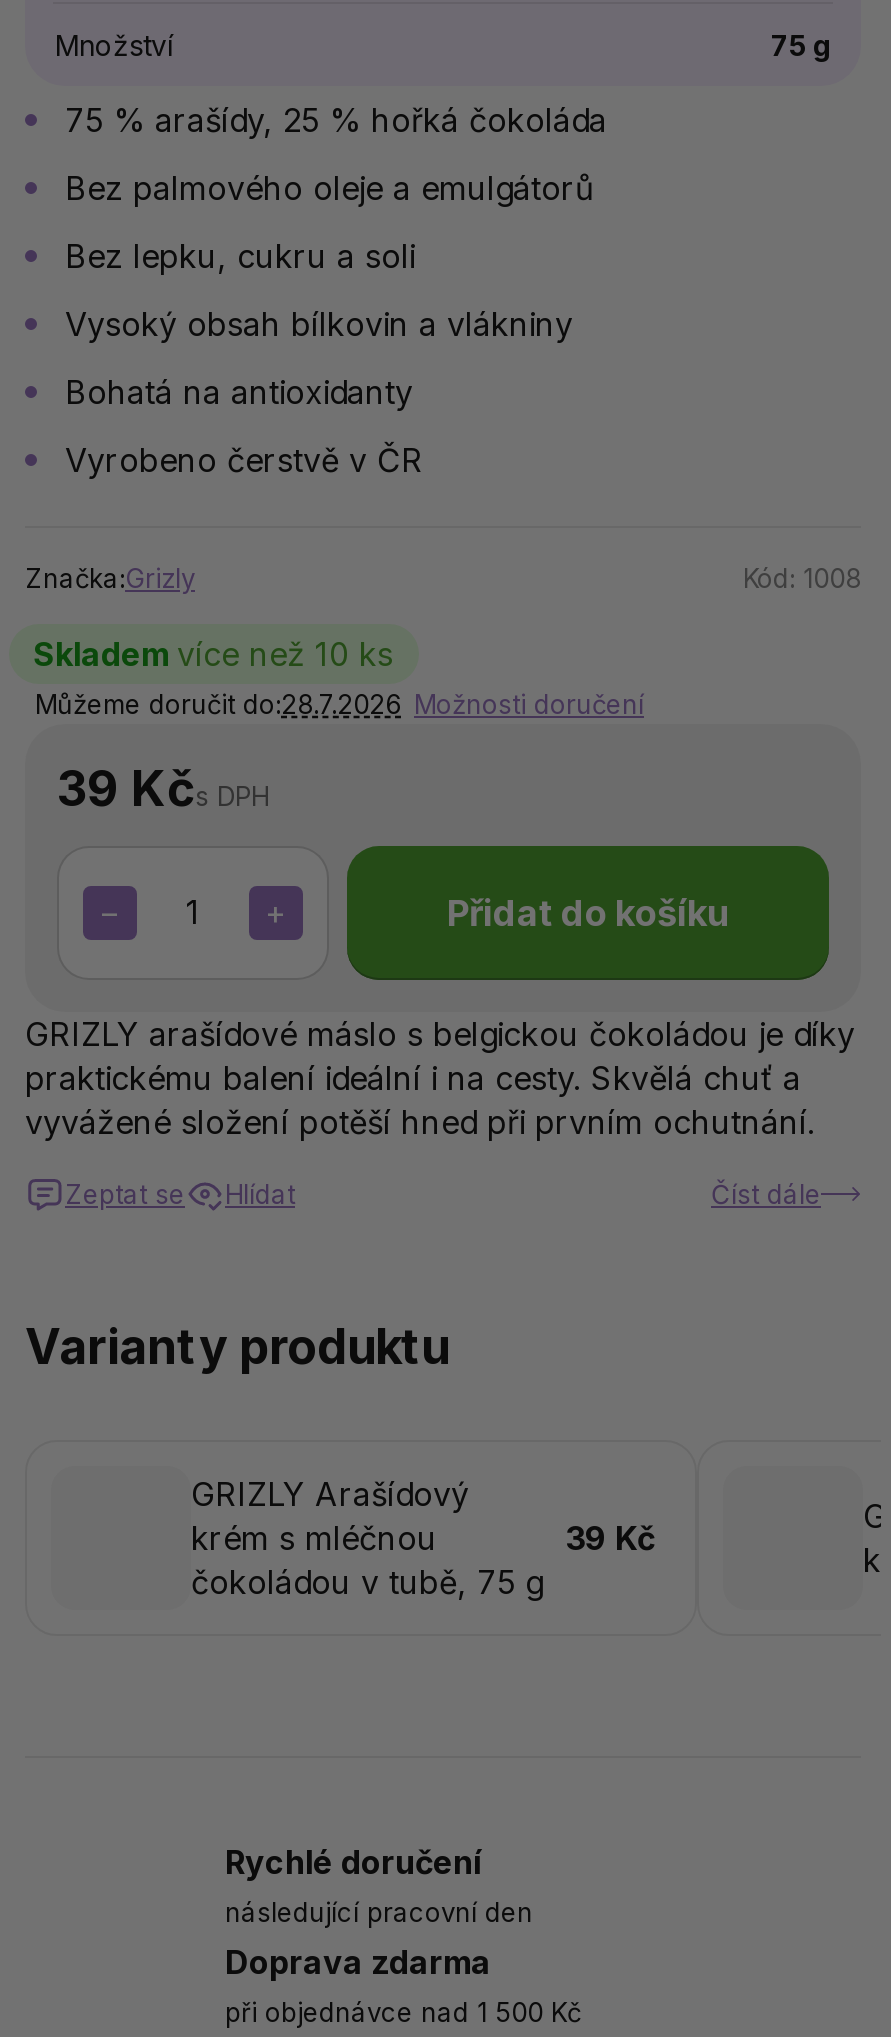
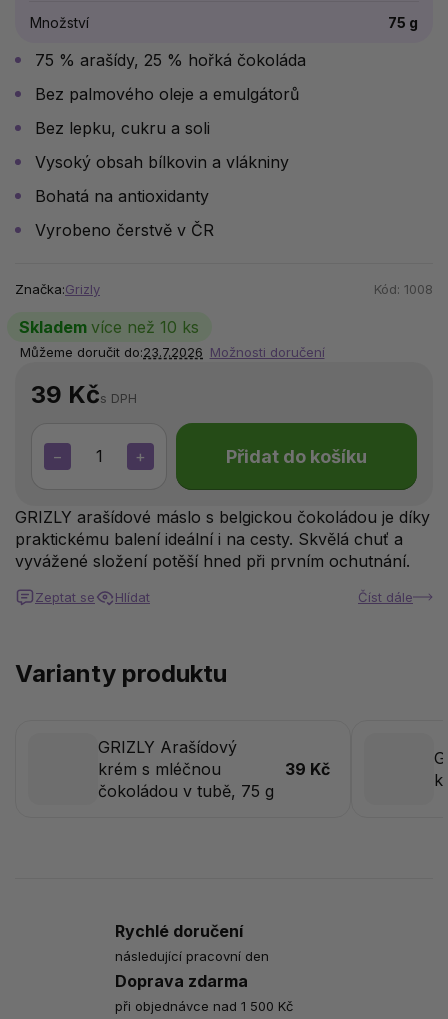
- Můžeme doručit do:28.7.2026 Možnosti doručení
+ Můžeme doručit do:23.7.2026 Možnosti doručení
